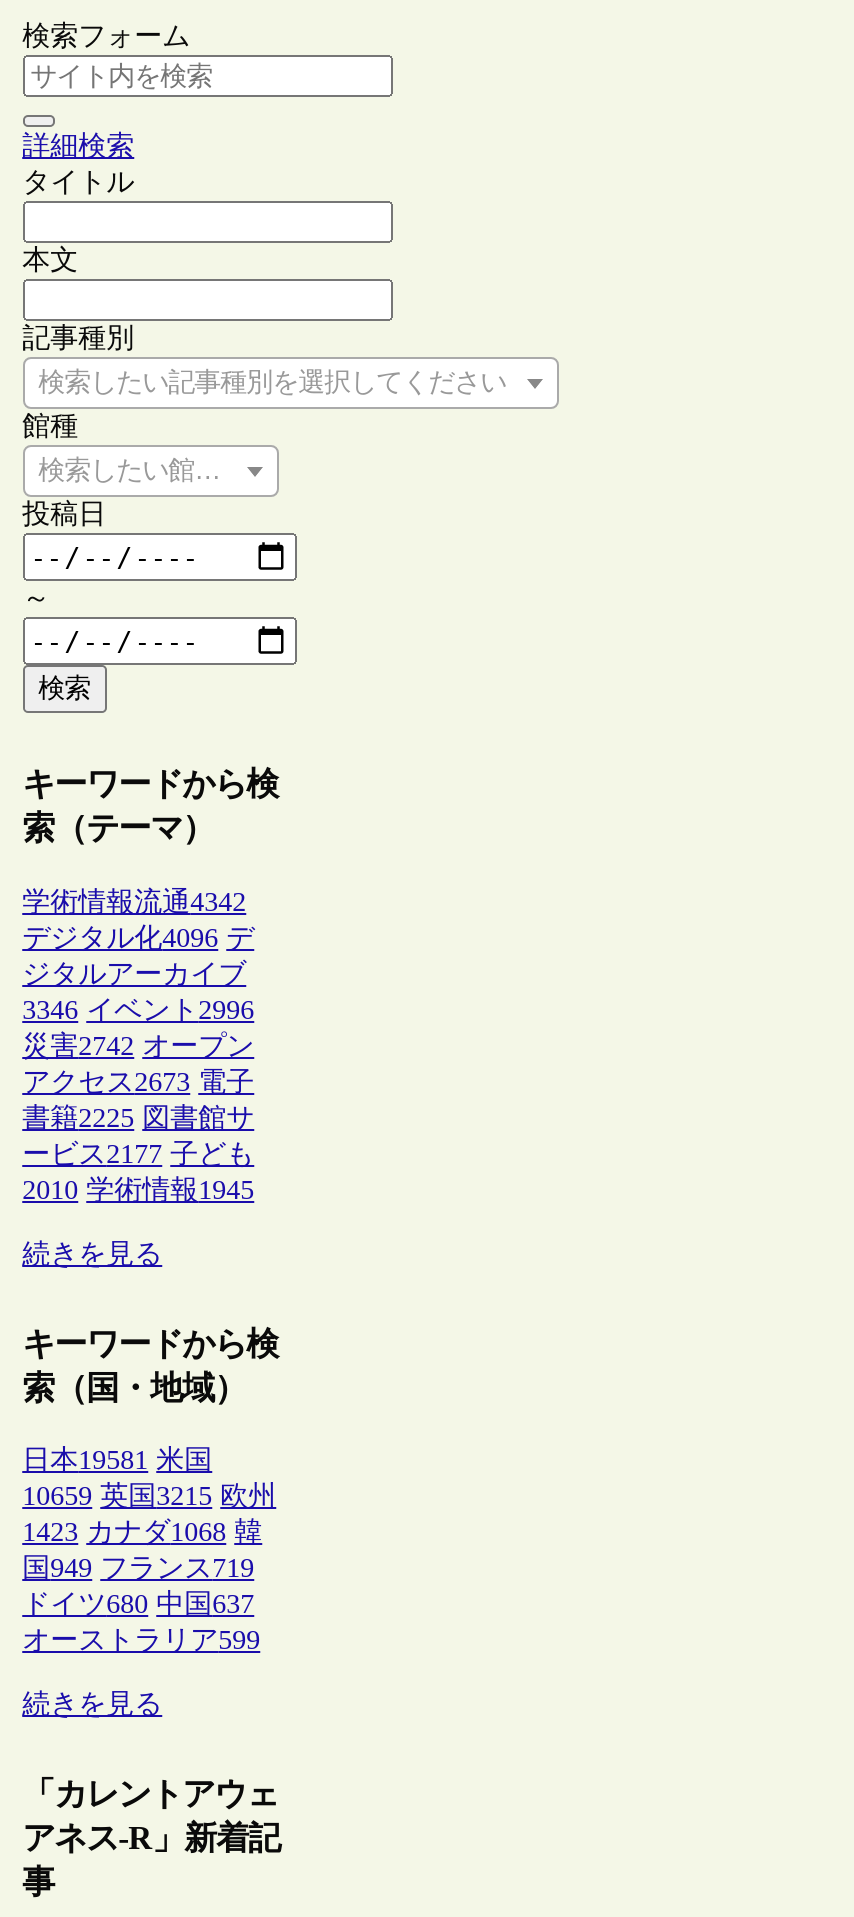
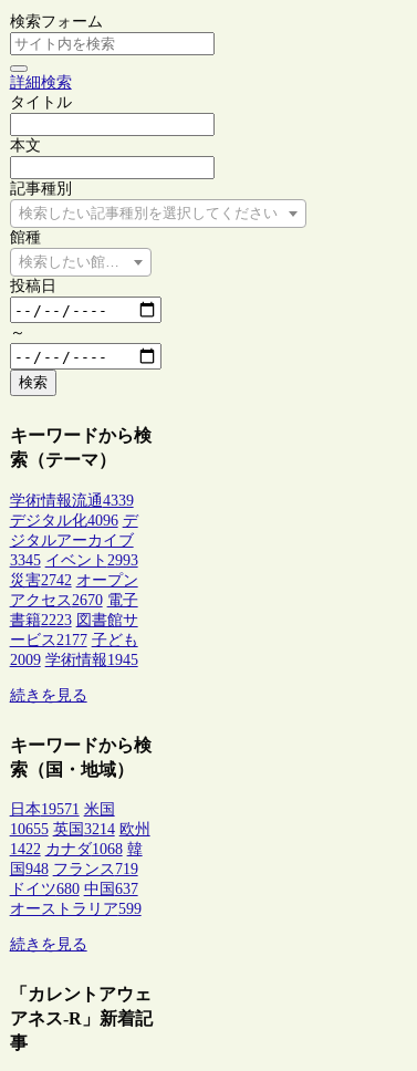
- 学術情報流通4342
+ 学術情報流通4339

- 3346 イベント2996
+ 3345 イベント2993

- アクセス2673 電子
+ アクセス2670 電子

- 書籍2225 図書館サ
+ 書籍2223 図書館サ

- 2010 学術情報1945
+ 2009 学術情報1945

- 日本19581 米国
+ 日本19571 米国

- 10659 英国3215 欧州
+ 10655 英国3214 欧州

- 1423 カナダ1068 韓
+ 1422 カナダ1068 韓

- 国949 フランス719
+ 国948 フランス719
